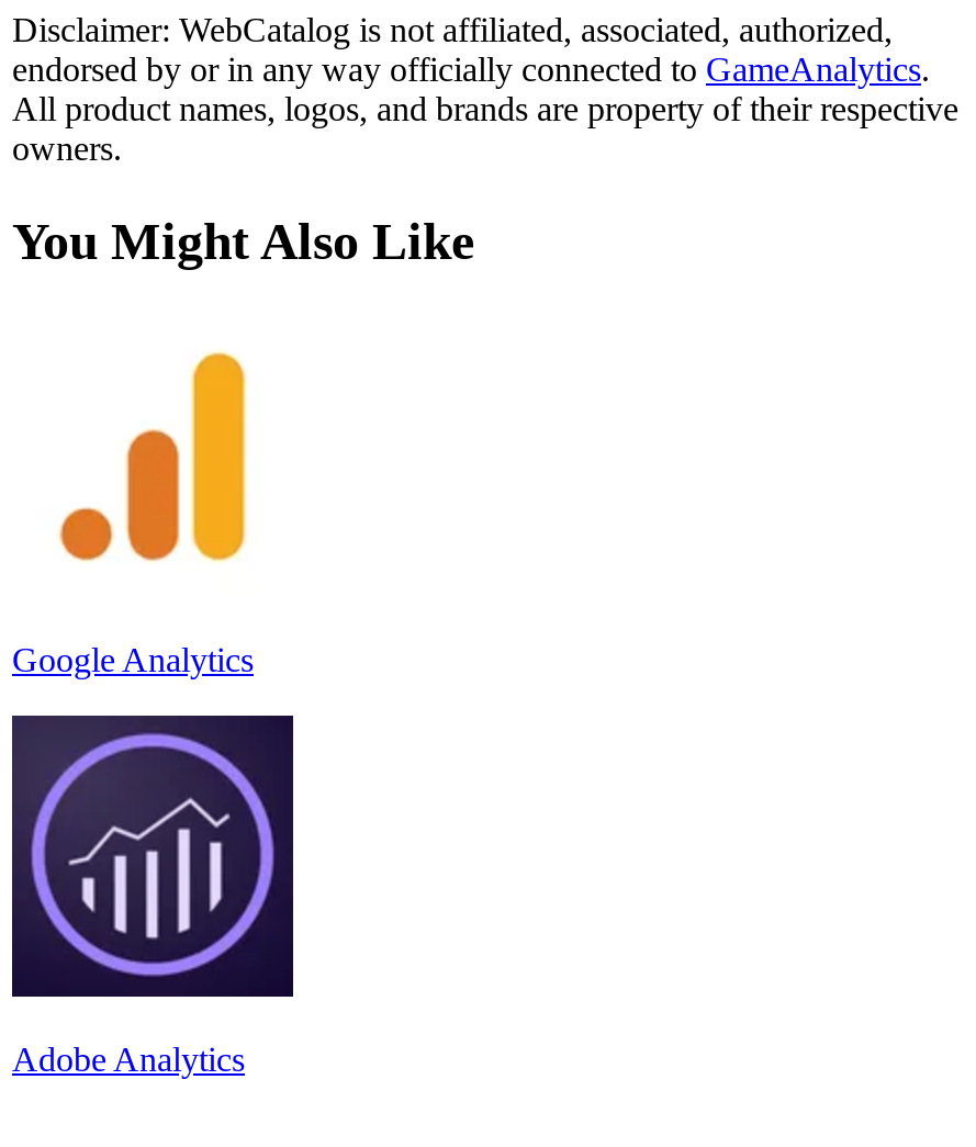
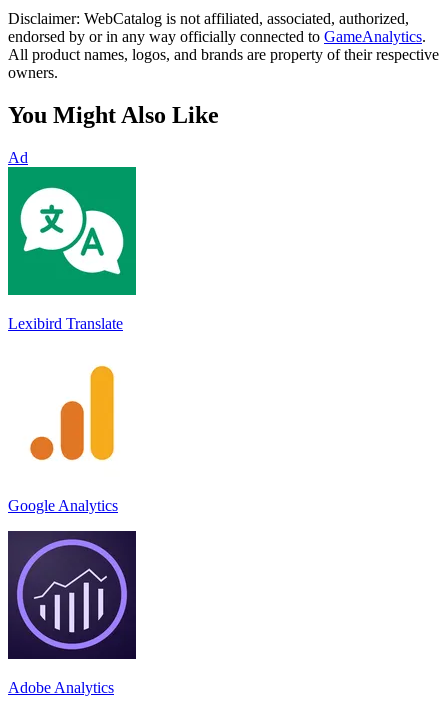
+ [image]
+ Lexibird Translate

+ Ad
